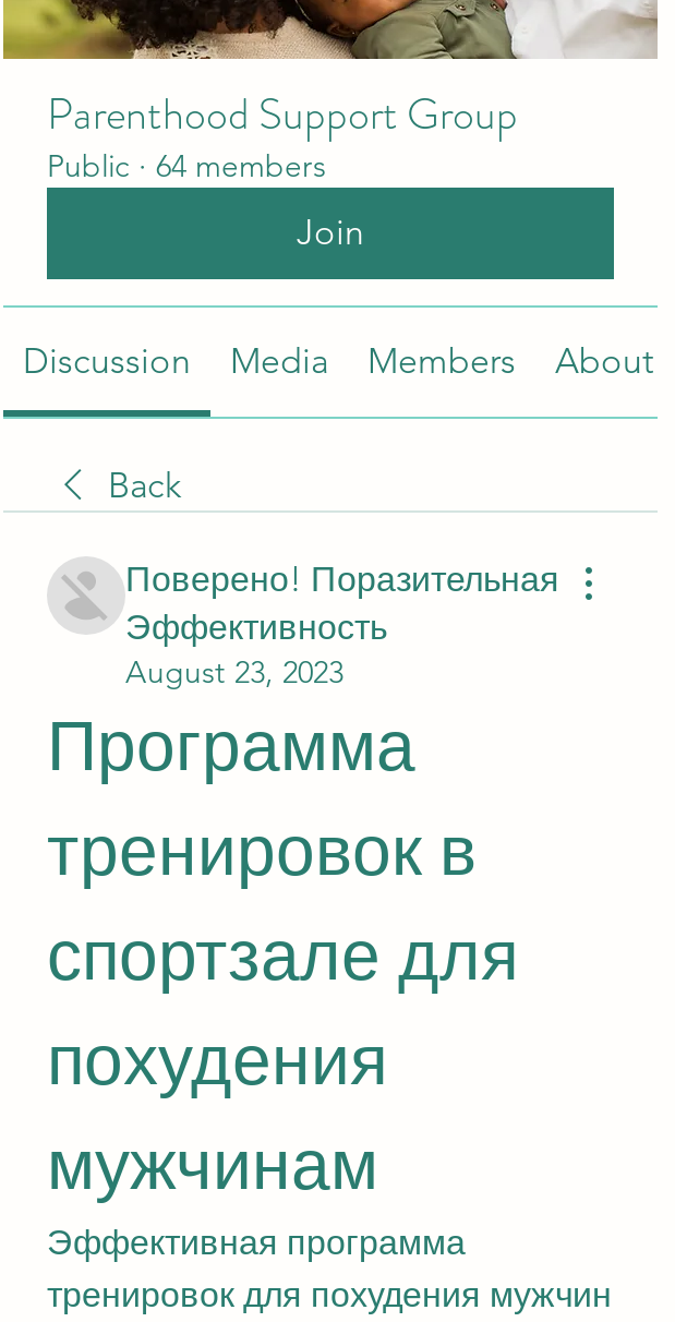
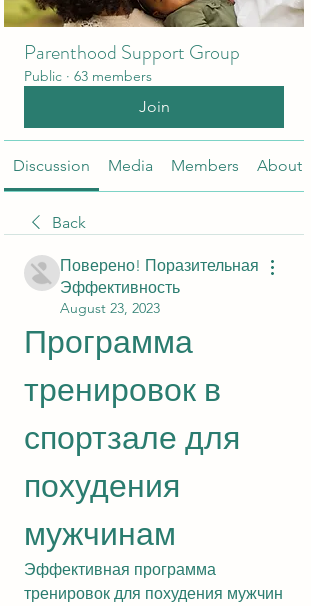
- Public · 64 members
+ Public · 63 members
